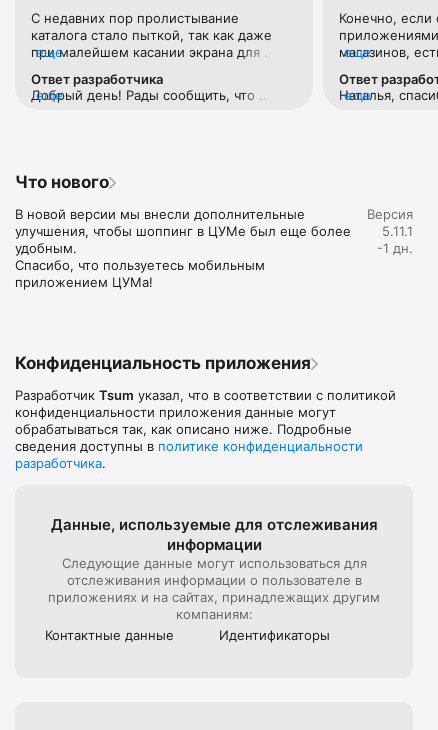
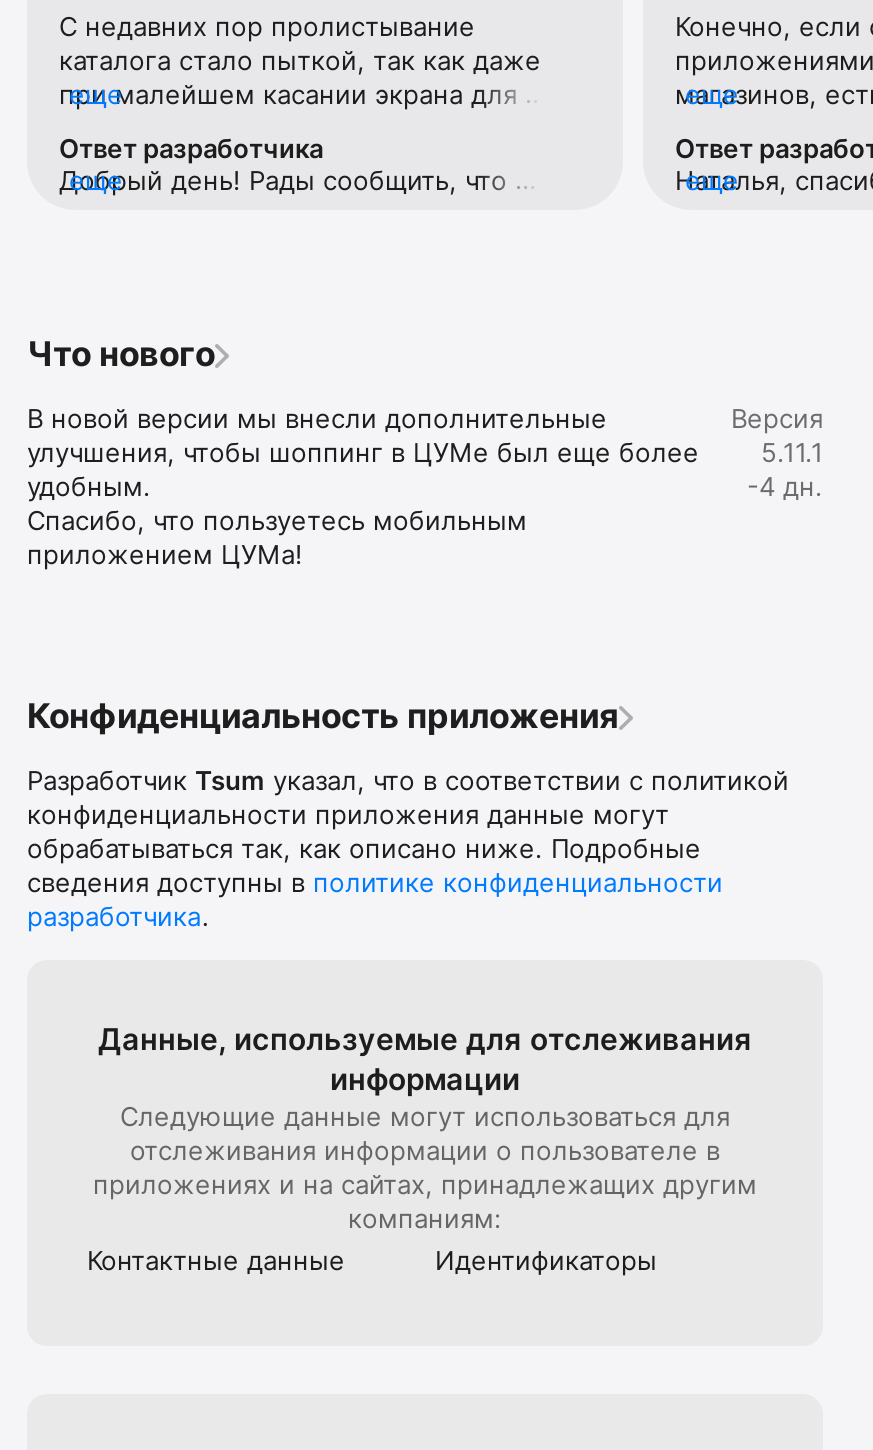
- -1 дн.
+ -4 дн.
